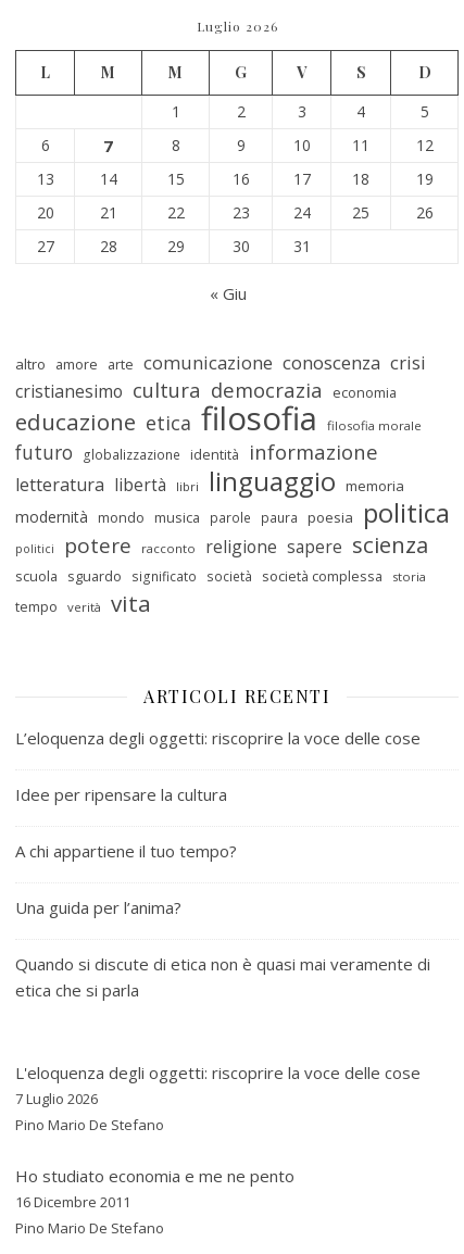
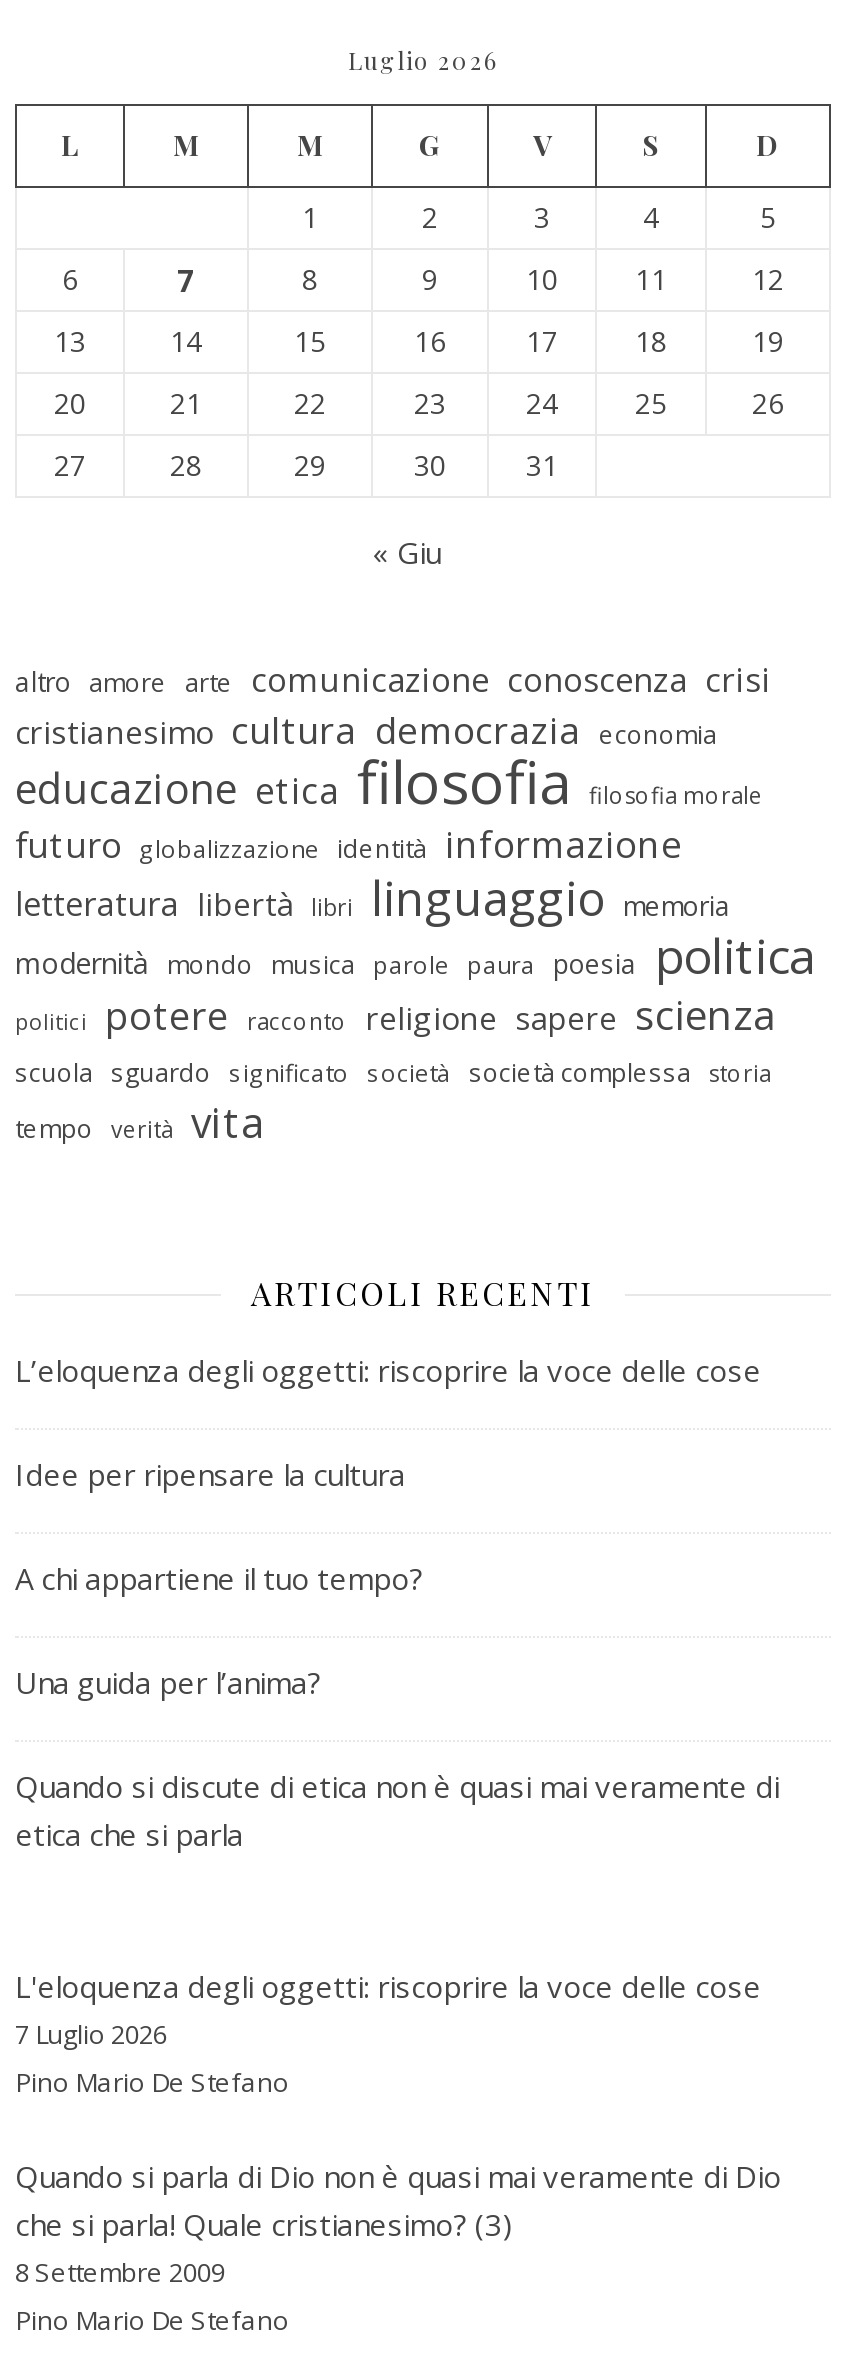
- Ho studiato economia e me ne pento
- 16 Dicembre 2011
+ Quando si parla di Dio non è quasi mai veramente di Dio
+ che si parla! Quale cristianesimo? (3)
+ 8 Settembre 2009
